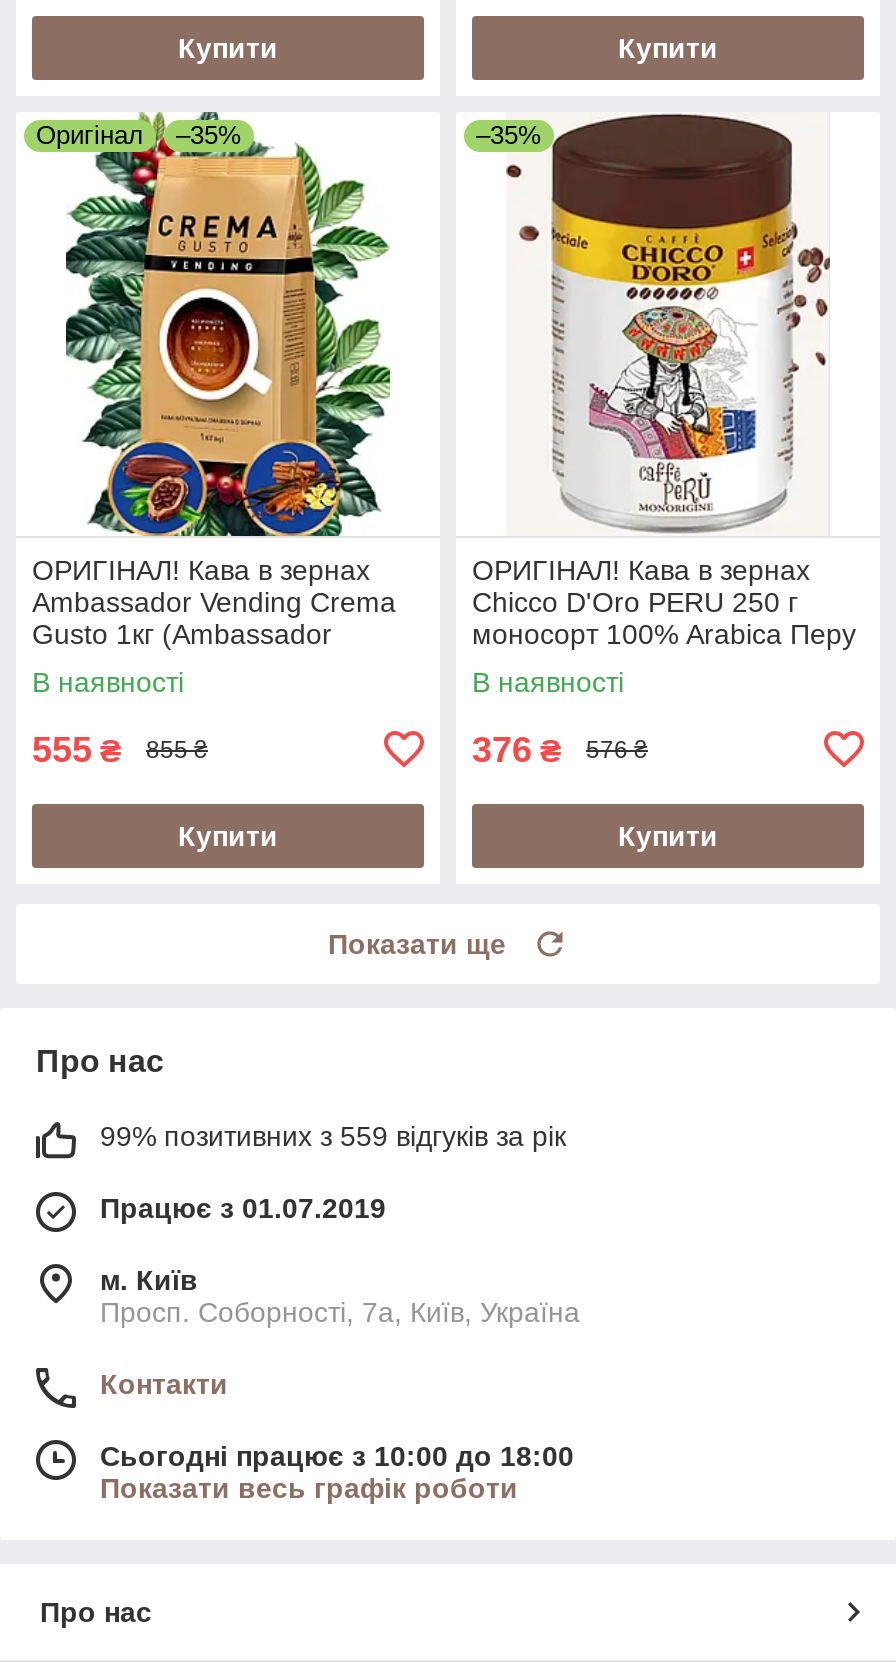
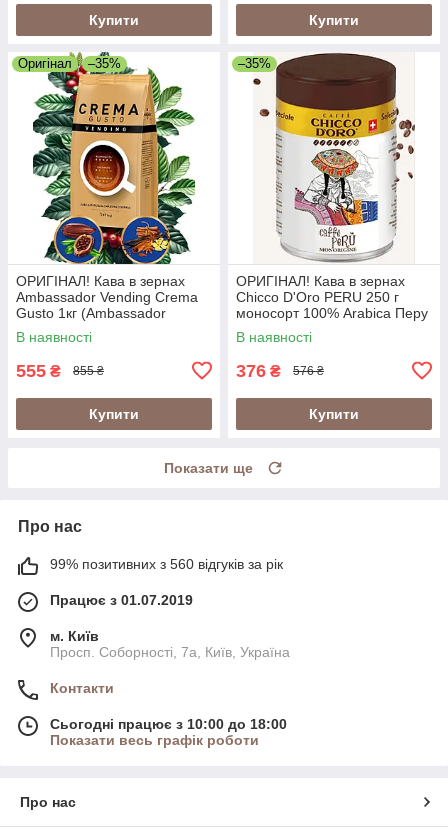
- 99% позитивних з 559 відгуків за рік
+ 99% позитивних з 560 відгуків за рік
